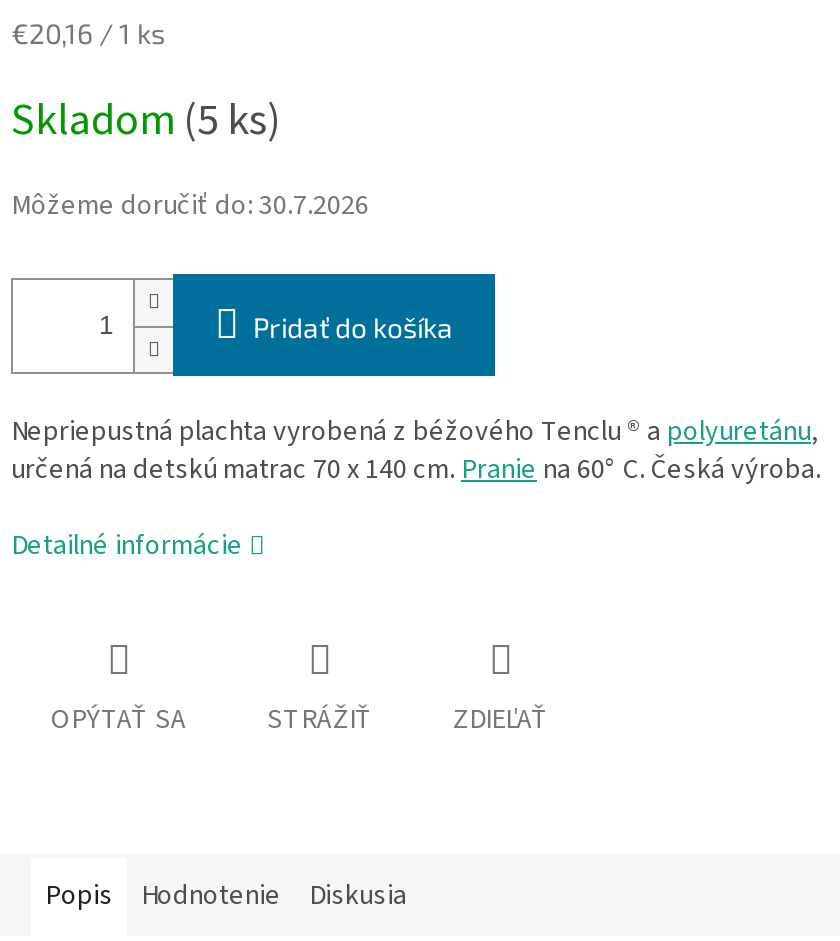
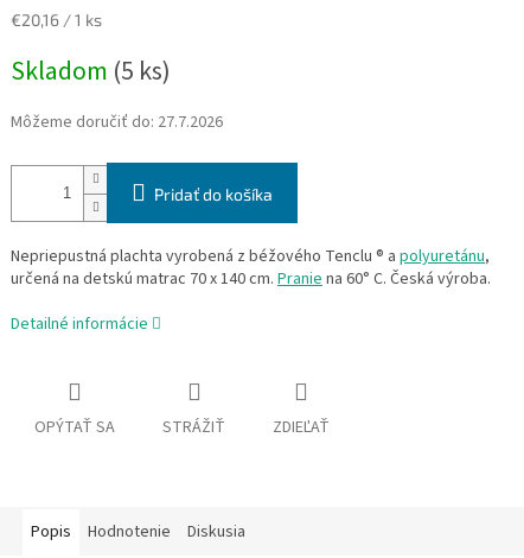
- Môžeme doručiť do: 30.7.2026
+ Môžeme doručiť do: 27.7.2026
